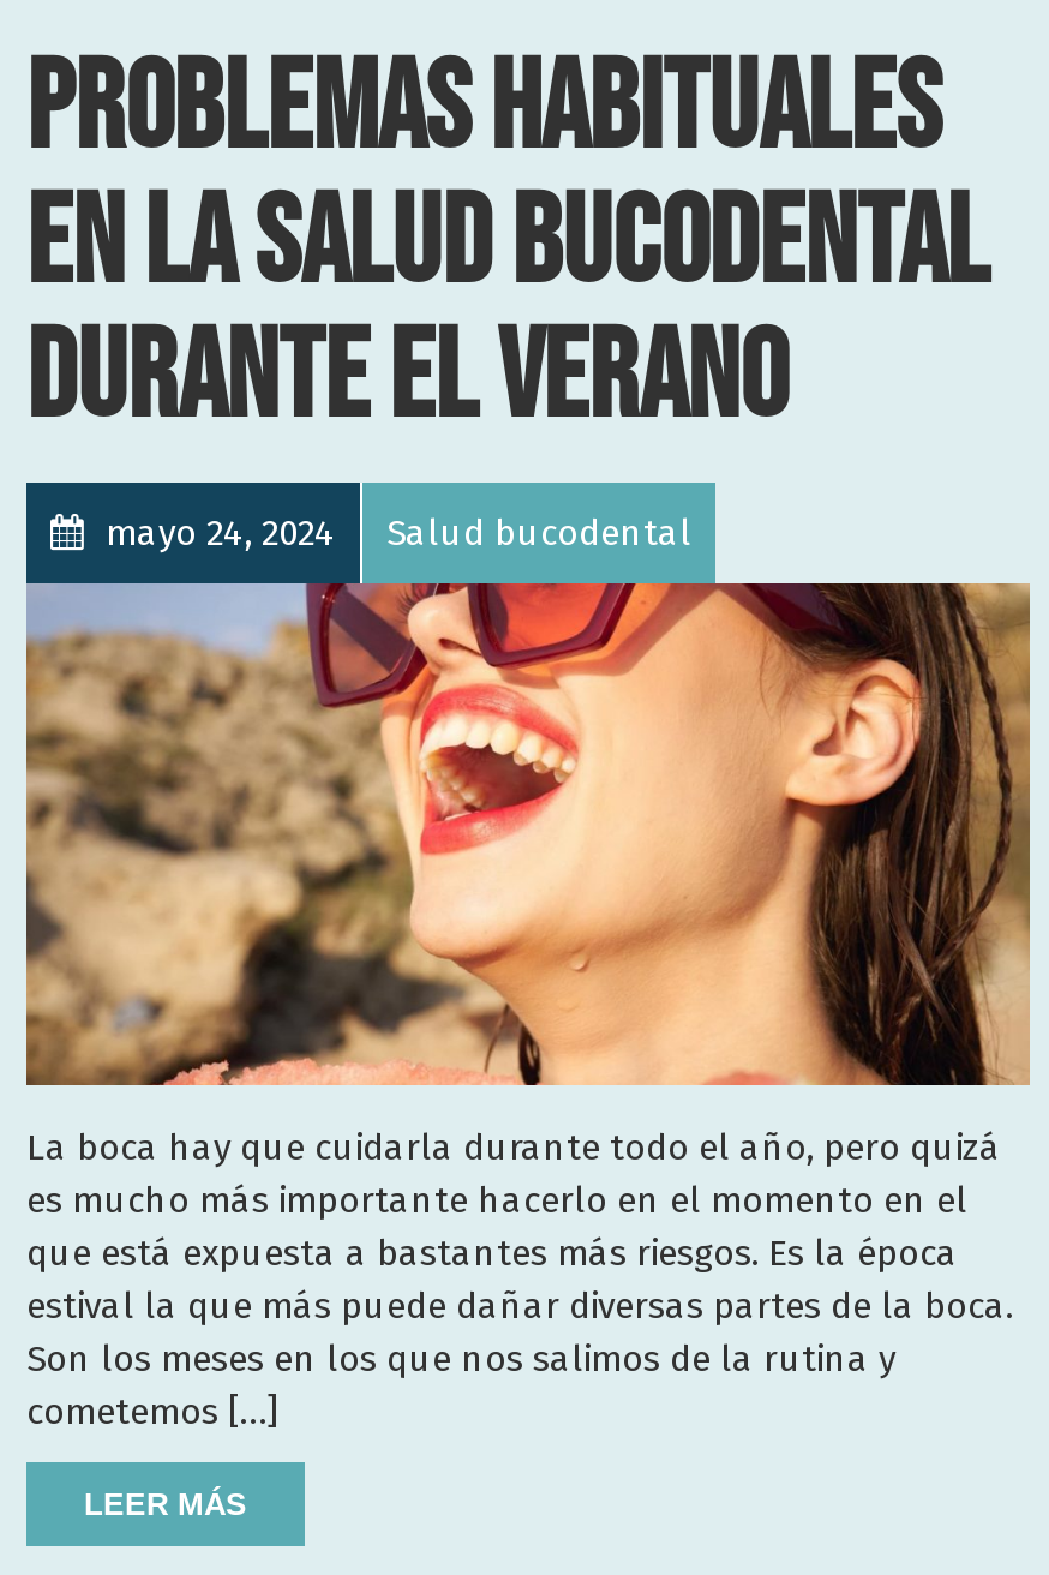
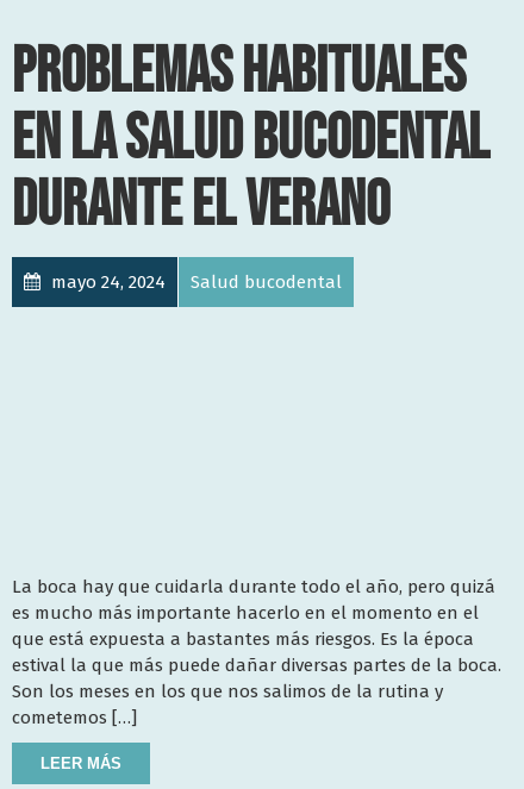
- [image]
